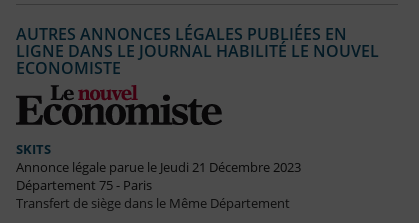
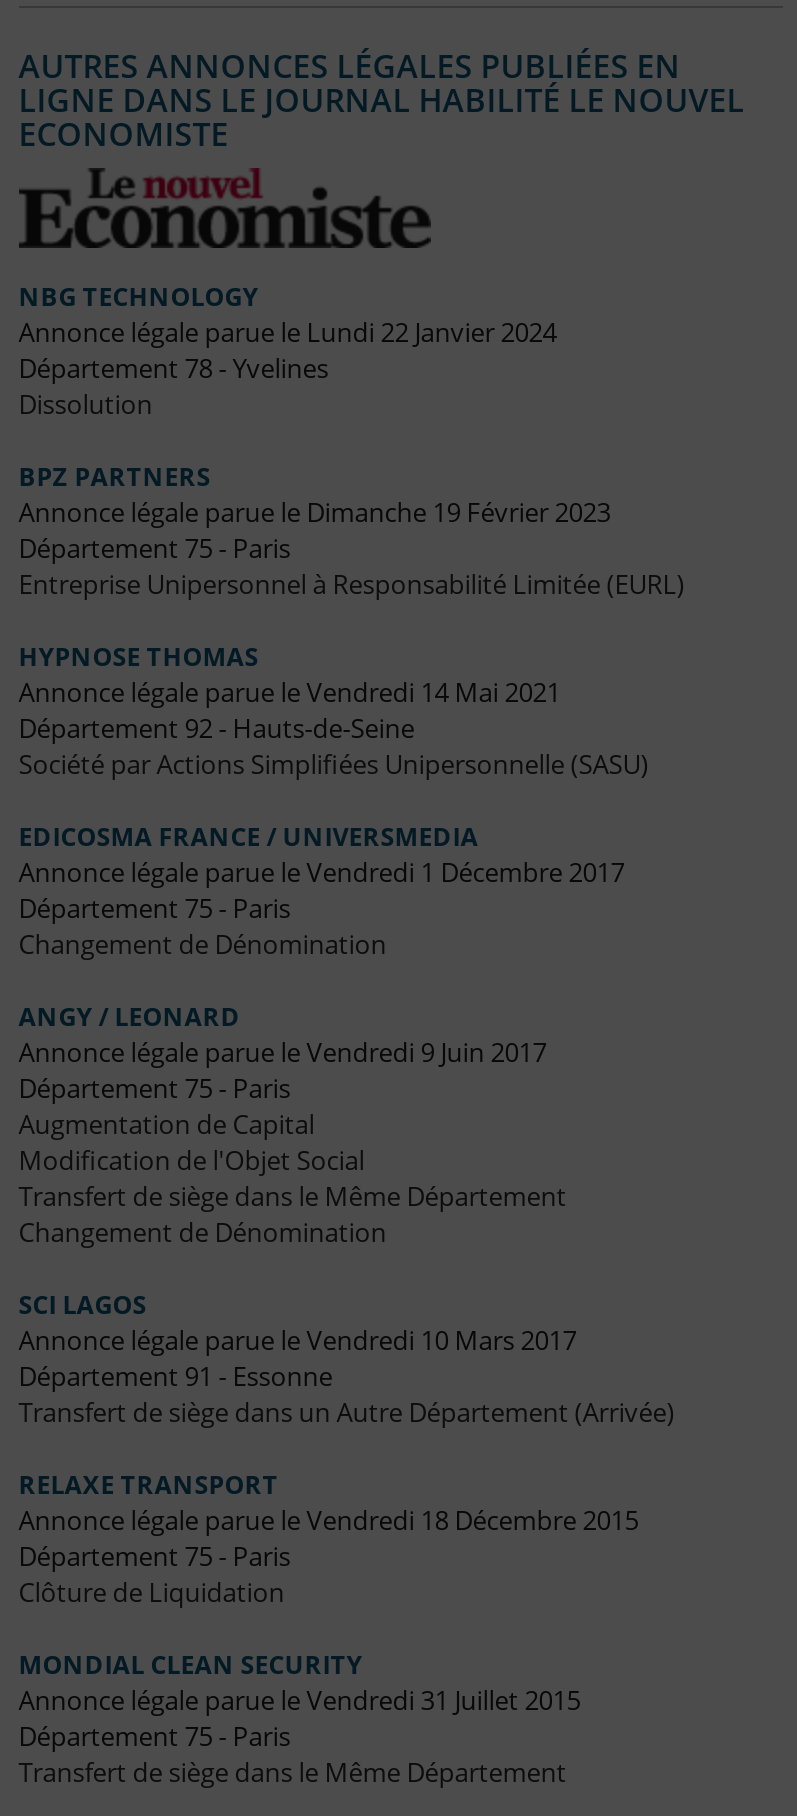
- SKITS
- Annonce légale parue le Jeudi 21 Décembre 2023
+ NBG TECHNOLOGY
+ Annonce légale parue le Lundi 22 Janvier 2024
+ Département 78 - Yvelines
+ Dissolution
+ BPZ PARTNERS
+ Annonce légale parue le Dimanche 19 Février 2023
+ Département 75 - Paris
+ Entreprise Unipersonnel à Responsabilité Limitée (EURL)
+ HYPNOSE THOMAS
+ Annonce légale parue le Vendredi 14 Mai 2021
+ Département 92 - Hauts-de-Seine
+ Société par Actions Simplifiées Unipersonnelle (SASU)
+ EDICOSMA FRANCE / UNIVERSMEDIA
+ Annonce légale parue le Vendredi 1 Décembre 2017
+ Département 75 - Paris
+ Changement de Dénomination
+ ANGY / LEONARD
+ Annonce légale parue le Vendredi 9 Juin 2017
+ Département 75 - Paris
+ Augmentation de Capital
+ Modification de l'Objet Social
+ Transfert de siège dans le Même Département
+ Changement de Dénomination
+ SCI LAGOS
+ Annonce légale parue le Vendredi 10 Mars 2017
+ Département 91 - Essonne
+ Transfert de siège dans un Autre Département (Arrivée)
+ RELAXE TRANSPORT
+ Annonce légale parue le Vendredi 18 Décembre 2015
+ Département 75 - Paris
+ Clôture de Liquidation
+ MONDIAL CLEAN SECURITY
+ Annonce légale parue le Vendredi 31 Juillet 2015
